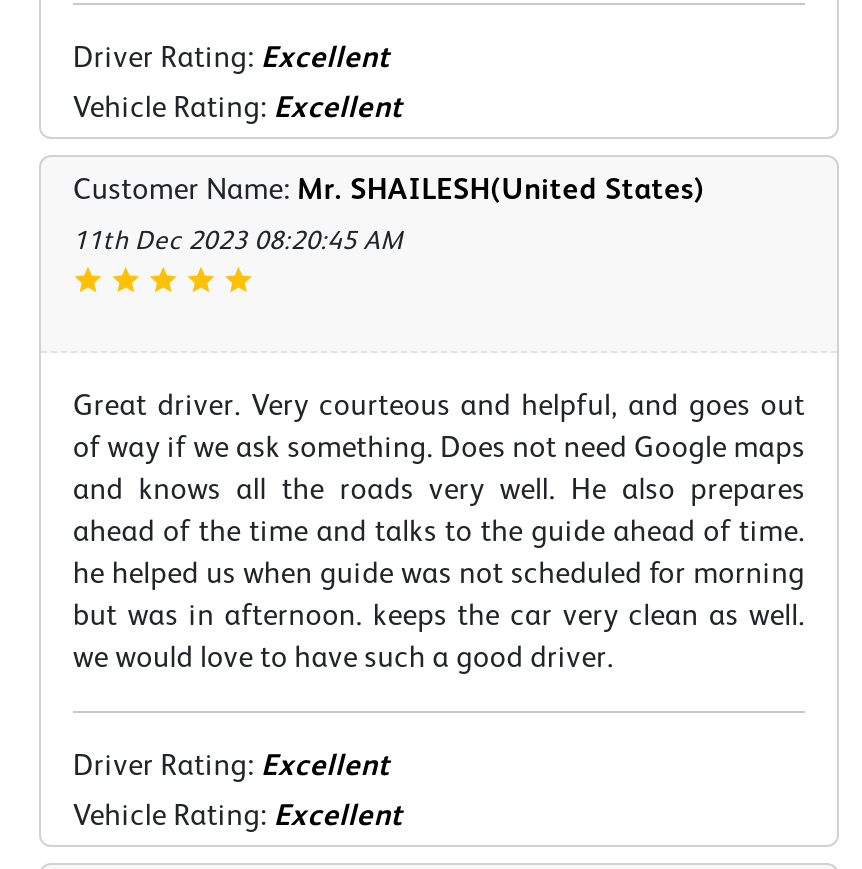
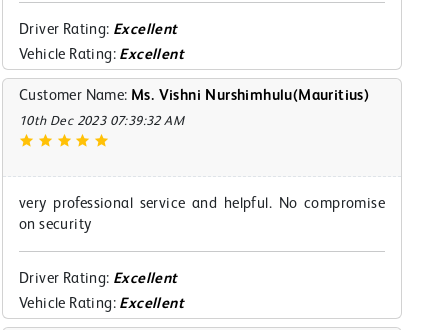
- Customer Name: Mr. SHAILESH(United States)
+ Customer Name: Ms. Vishni Nurshimhulu(Mauritius)

- 11th Dec 2023 08:20:45 AM
+ 10th Dec 2023 07:39:32 AM

- Great driver. Very courteous and helpful, and goes out
- of way if we ask something. Does not need Google maps
- and knows all the roads very well. He also prepares
- ahead of the time and talks to the guide ahead of time.
- he helped us when guide was not scheduled for morning
- but was in afternoon. keeps the car very clean as well.
- we would love to have such a good driver.
+ very professional service and helpful. No compromise
+ on security
